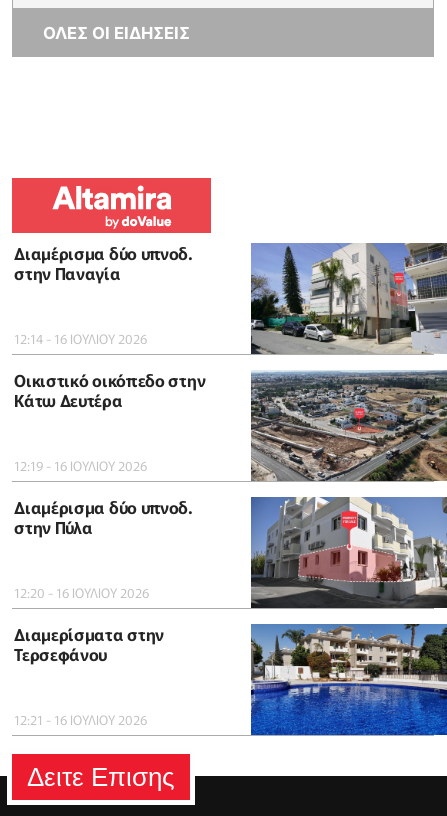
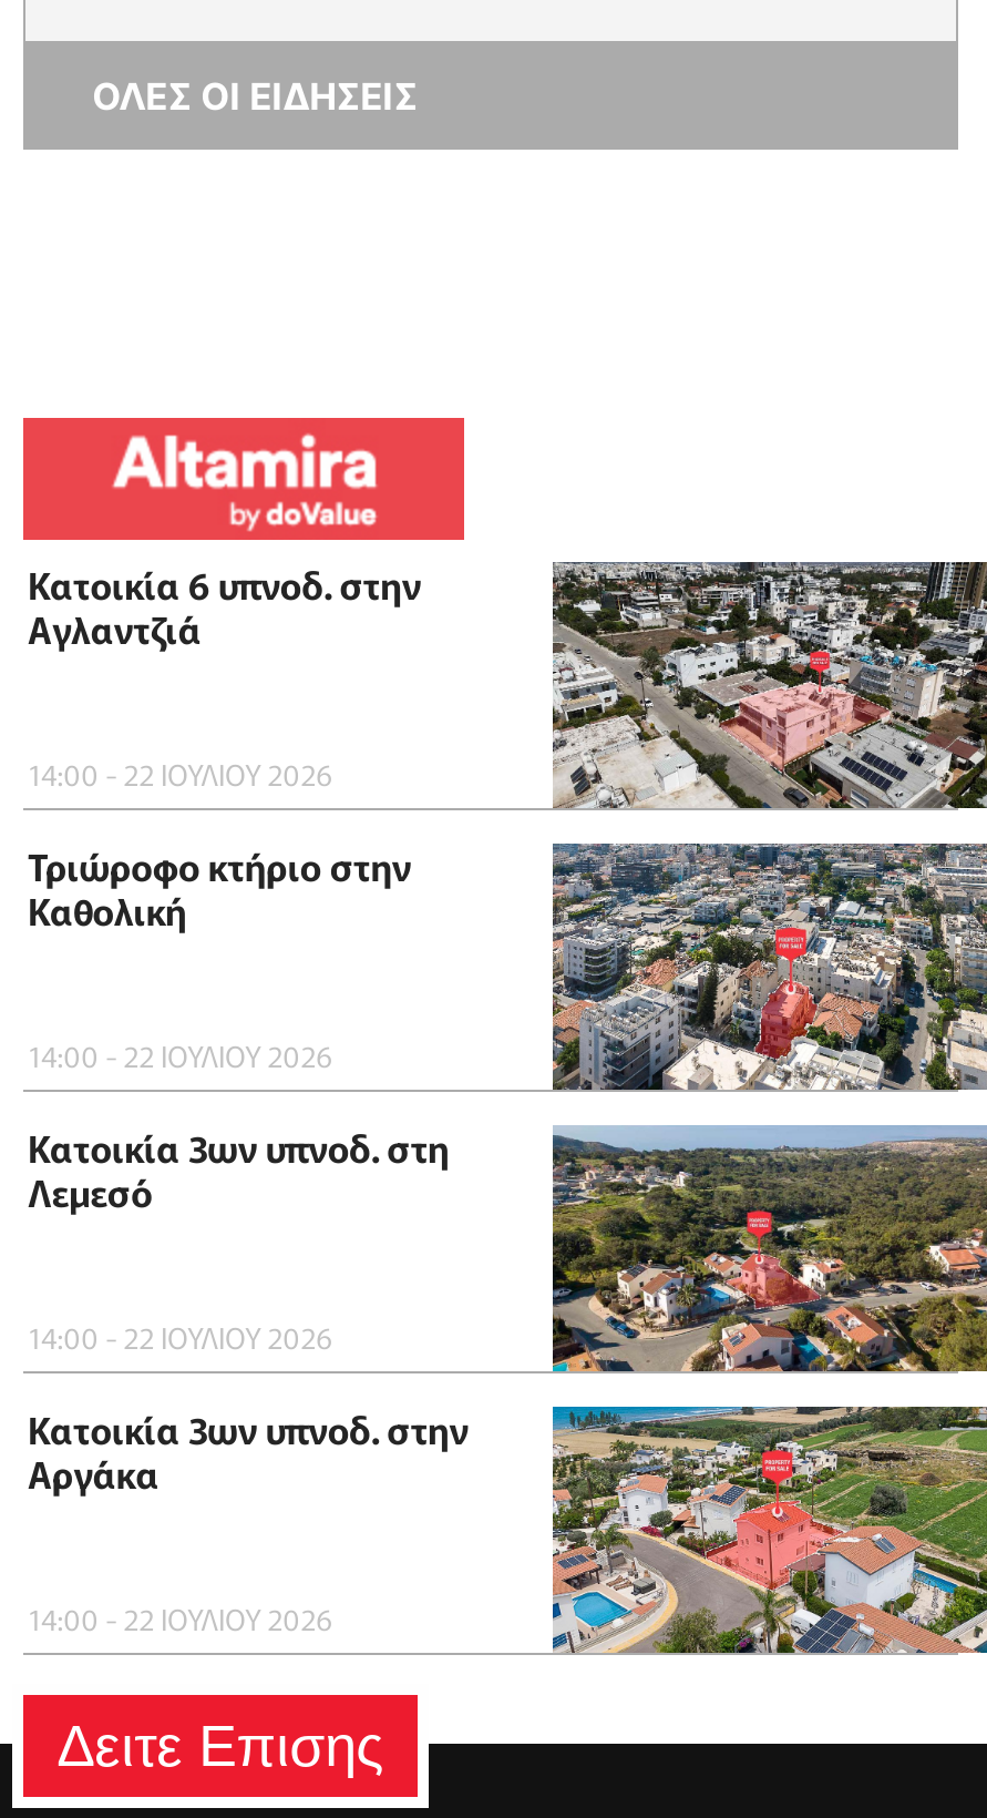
- Διαμέρισμα δύο υπνοδ.
- στην Παναγία
+ Κατοικία 6 υπνοδ. στην
+ Αγλαντζιά

- [image]
+ [image]

- 12:14 - 16 ΙΟΥΛΙΟΥ 2026
+ 14:00 - 22 ΙΟΥΛΙΟΥ 2026

- Οικιστικό οικόπεδο στην
- Κάτω Δευτέρα
+ Τριώροφο κτήριο στην
+ Καθολική

- [image]
+ [image]

- 12:19 - 16 ΙΟΥΛΙΟΥ 2026
+ 14:00 - 22 ΙΟΥΛΙΟΥ 2026

- Διαμέρισμα δύο υπνοδ.
- στην Πύλα
+ Κατοικία 3ων υπνοδ. στη
+ Λεμεσό

- [image]
+ [image]

- 12:20 - 16 ΙΟΥΛΙΟΥ 2026
+ 14:00 - 22 ΙΟΥΛΙΟΥ 2026

- Διαμερίσματα στην
- Τερσεφάνου
+ Κατοικία 3ων υπνοδ. στην
+ Αργάκα

- [image]
+ [image]

- 12:21 - 16 ΙΟΥΛΙΟΥ 2026
+ 14:00 - 22 ΙΟΥΛΙΟΥ 2026
